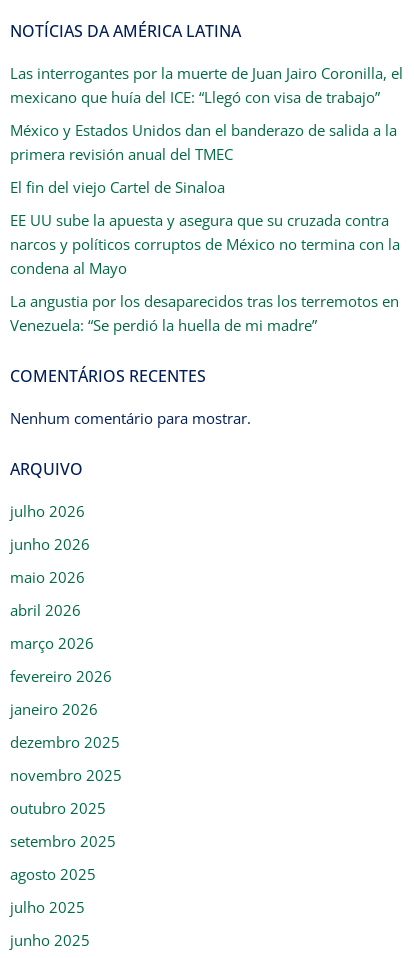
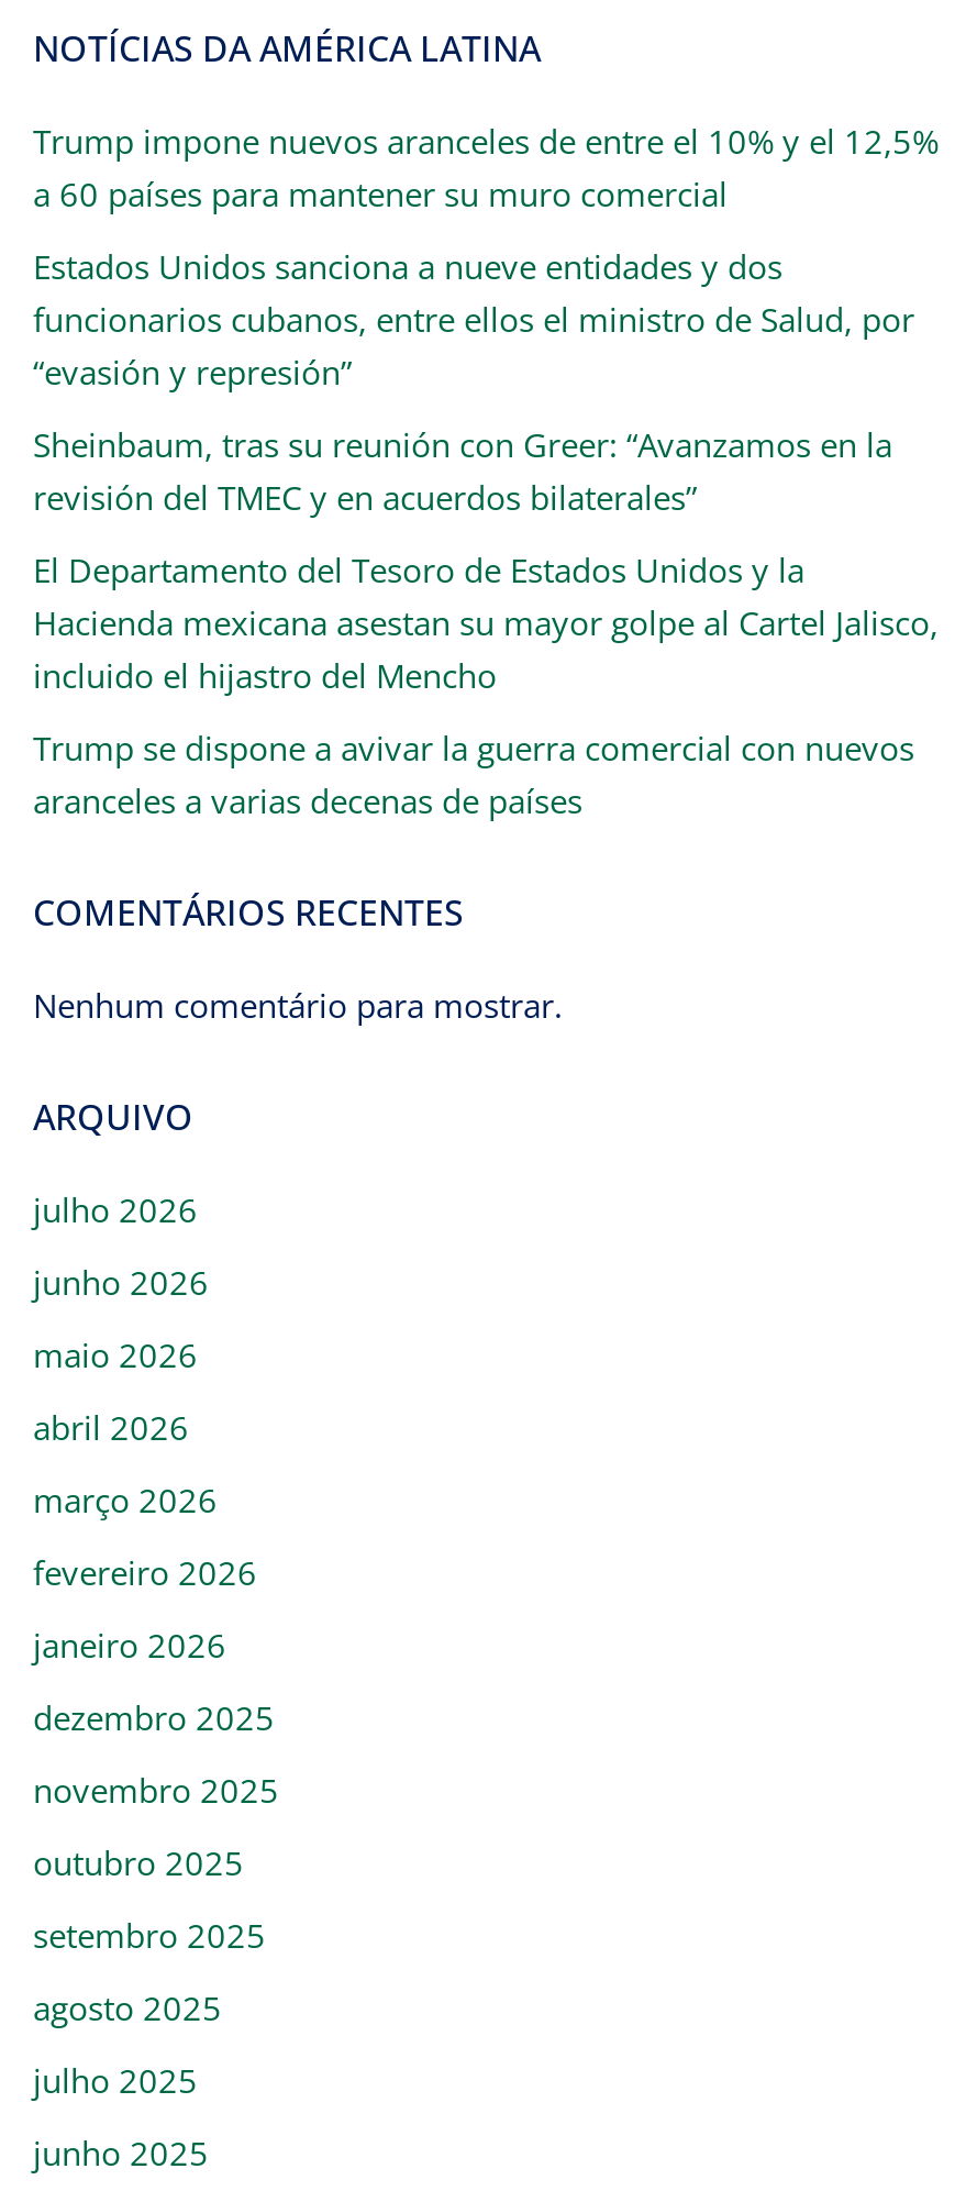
- Las interrogantes por la muerte de Juan Jairo Coronilla, el
- mexicano que huía del ICE: “Llegó con visa de trabajo”
+ Trump impone nuevos aranceles de entre el 10% y el 12,5%
+ a 60 países para mantener su muro comercial

- México y Estados Unidos dan el banderazo de salida a la
- primera revisión anual del TMEC
+ Estados Unidos sanciona a nueve entidades y dos
+ funcionarios cubanos, entre ellos el ministro de Salud, por
+ “evasión y represión”

- El fin del viejo Cartel de Sinaloa
+ Sheinbaum, tras su reunión con Greer: “Avanzamos en la
+ revisión del TMEC y en acuerdos bilaterales”

- EE UU sube la apuesta y asegura que su cruzada contra
- narcos y políticos corruptos de México no termina con la
- condena al Mayo
+ El Departamento del Tesoro de Estados Unidos y la
+ Hacienda mexicana asestan su mayor golpe al Cartel Jalisco,
+ incluido el hijastro del Mencho

- La angustia por los desaparecidos tras los terremotos en
- Venezuela: “Se perdió la huella de mi madre”
+ Trump se dispone a avivar la guerra comercial con nuevos
+ aranceles a varias decenas de países
